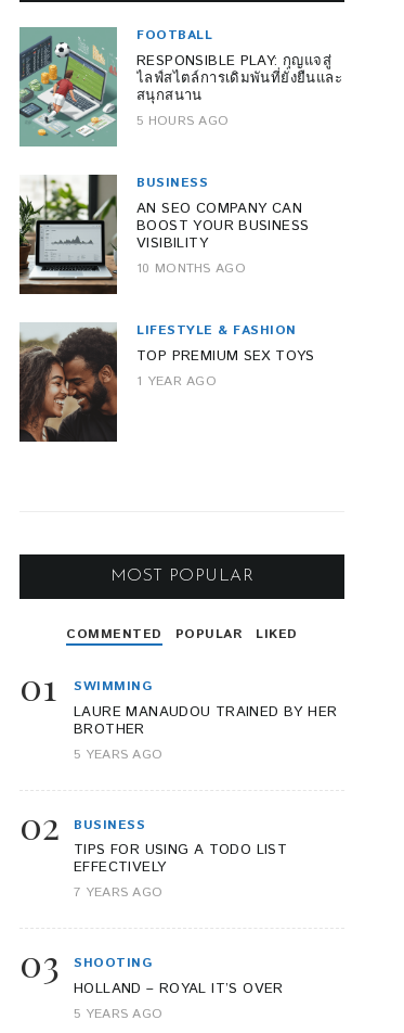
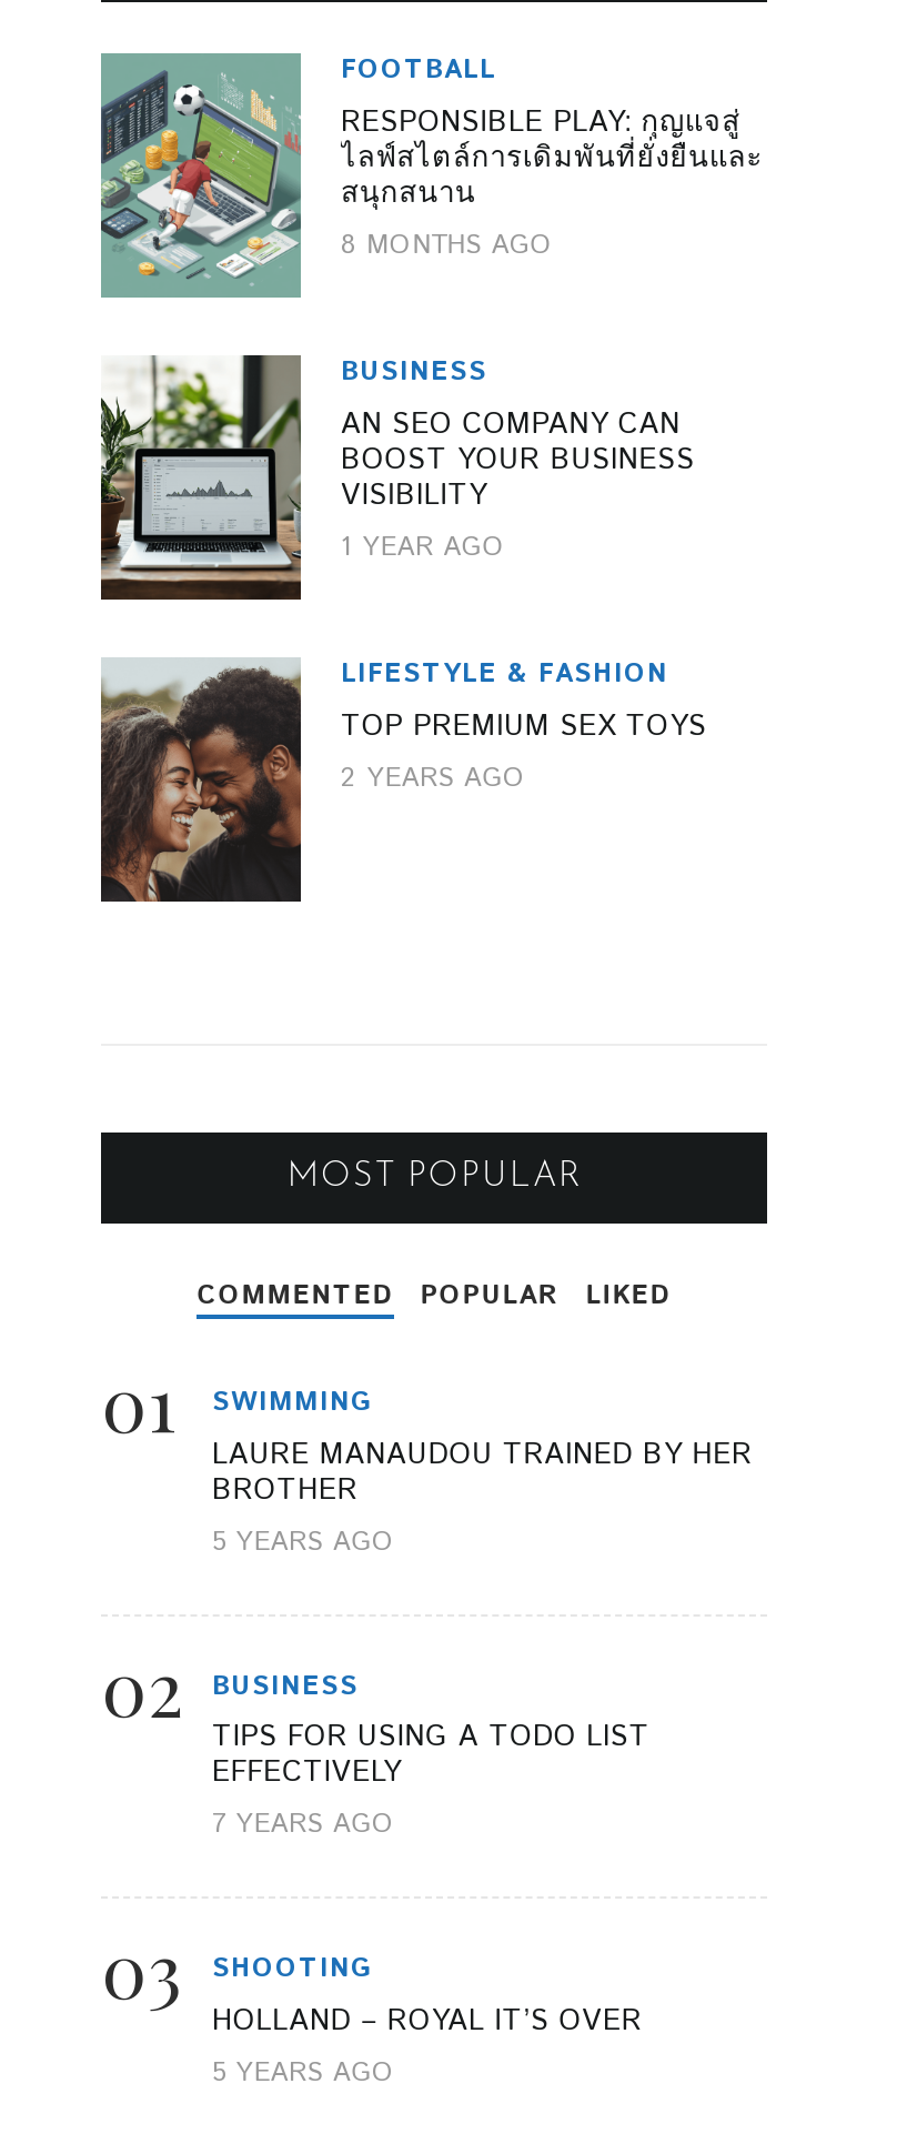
- 5 HOURS AGO
+ 8 MONTHS AGO

- 10 MONTHS AGO
+ 1 YEAR AGO

- 1 YEAR AGO
+ 2 YEARS AGO
